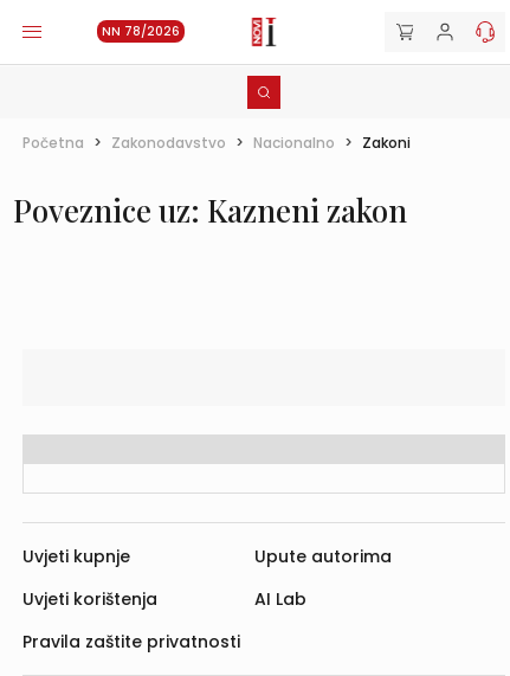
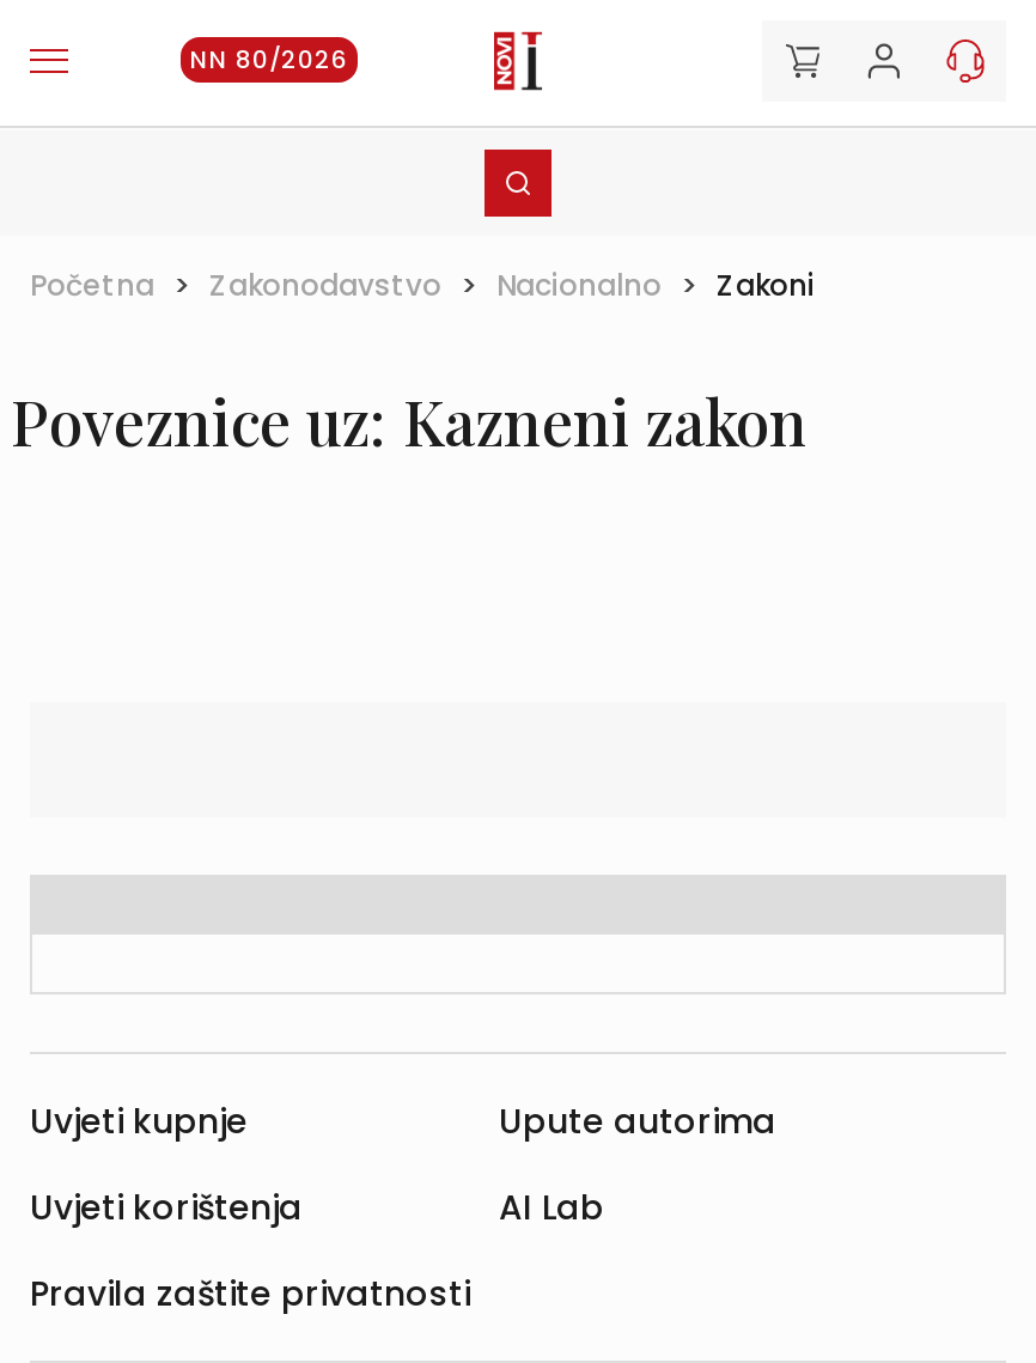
- NN 78/2026
+ NN 80/2026
